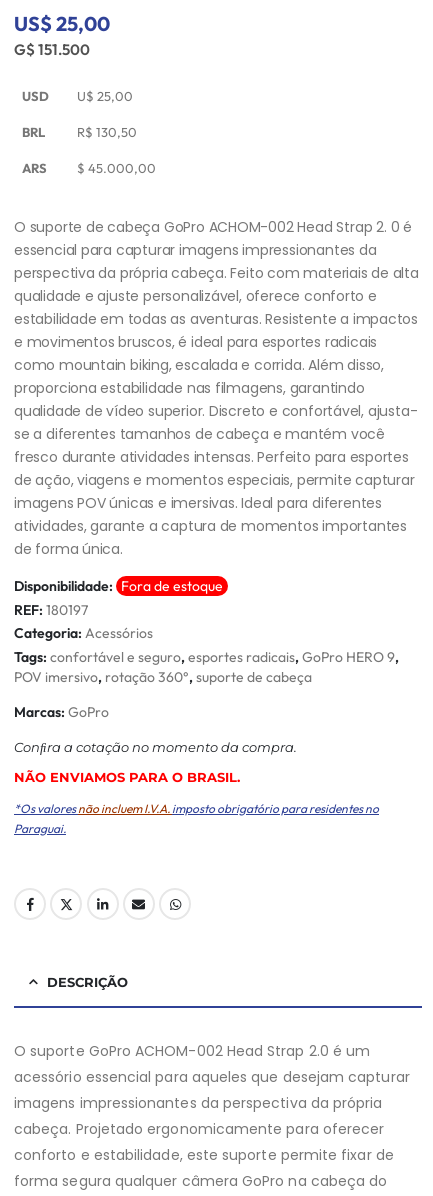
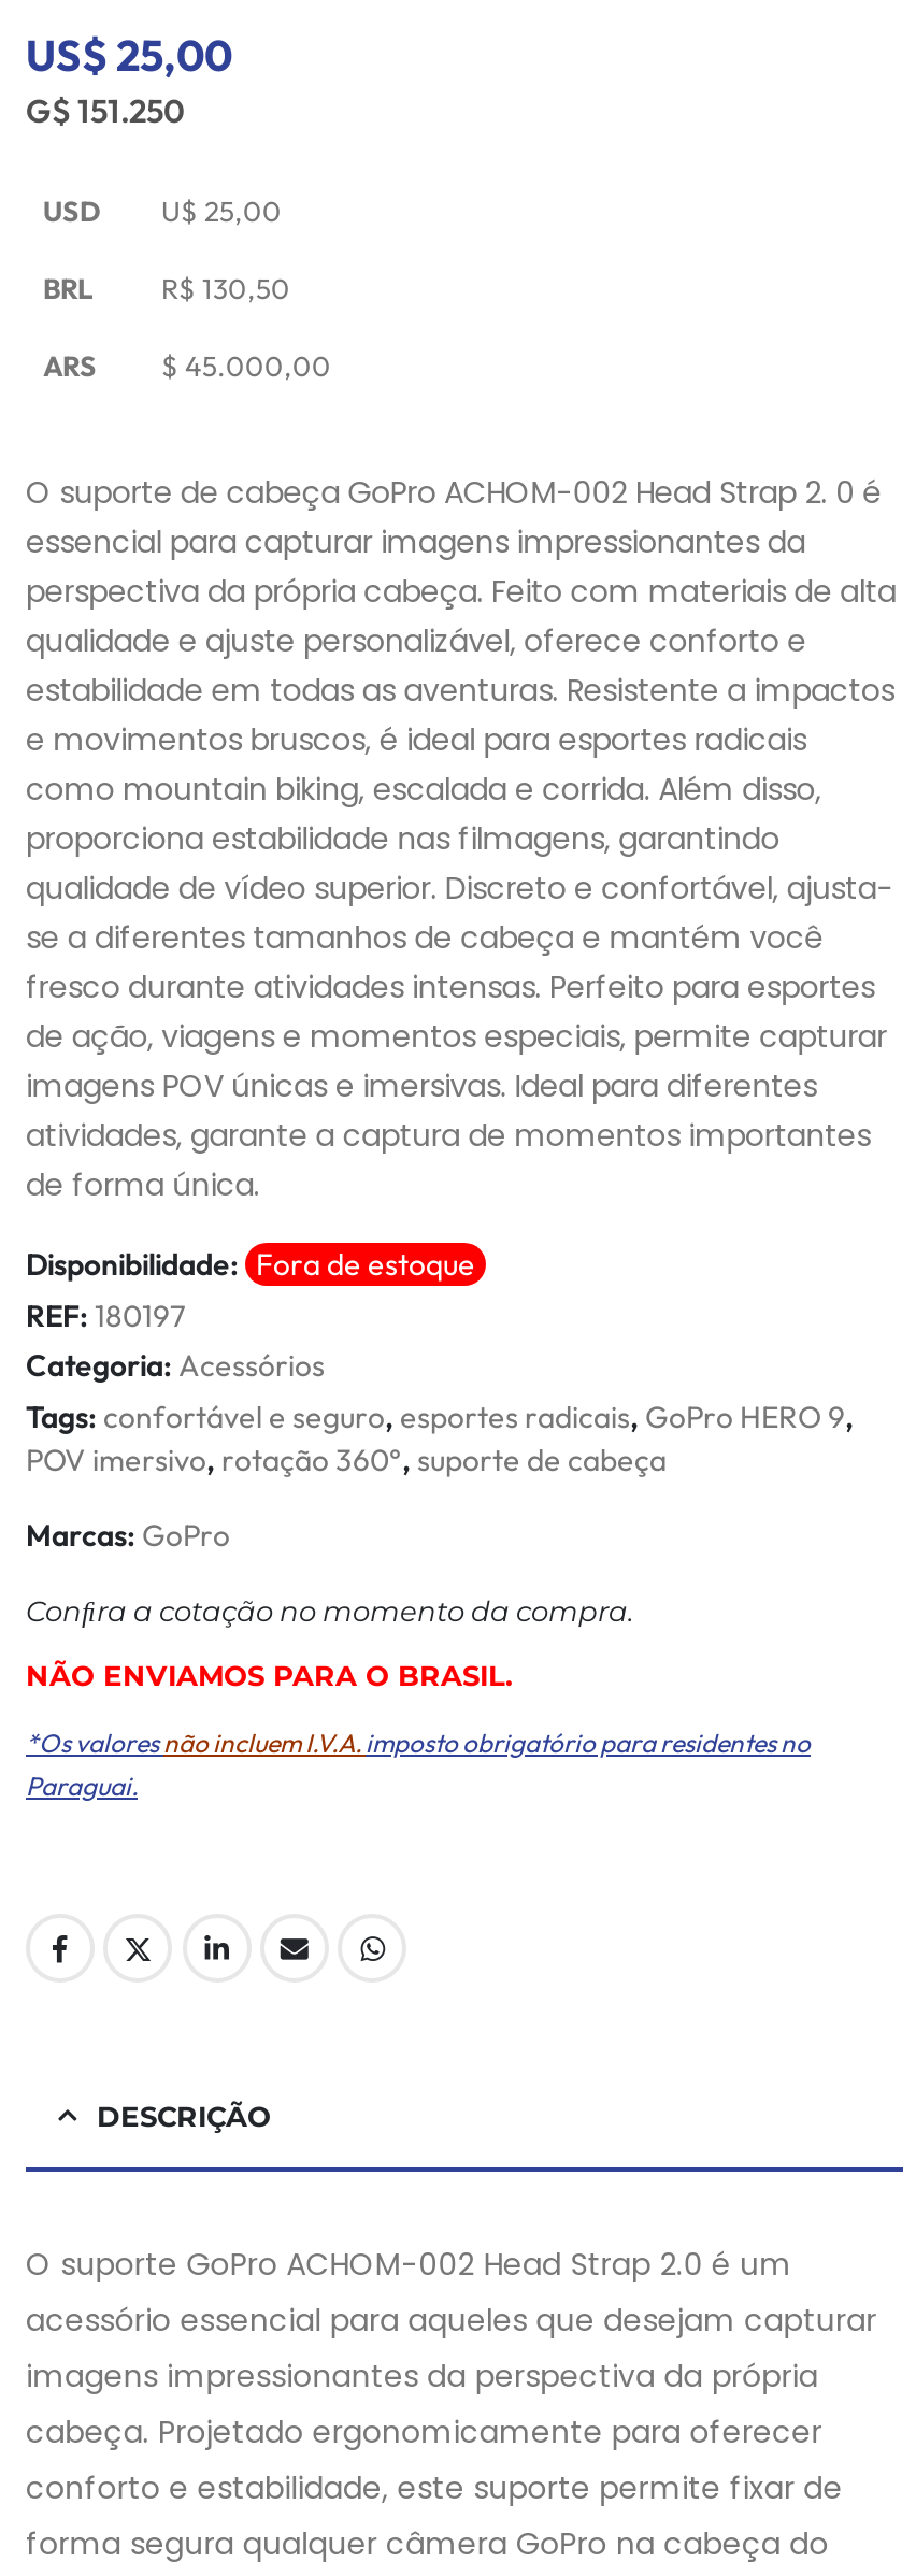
- G$ 151.500
+ G$ 151.250
